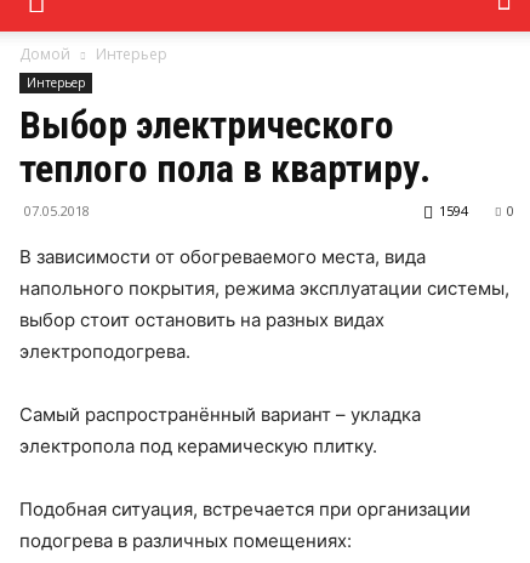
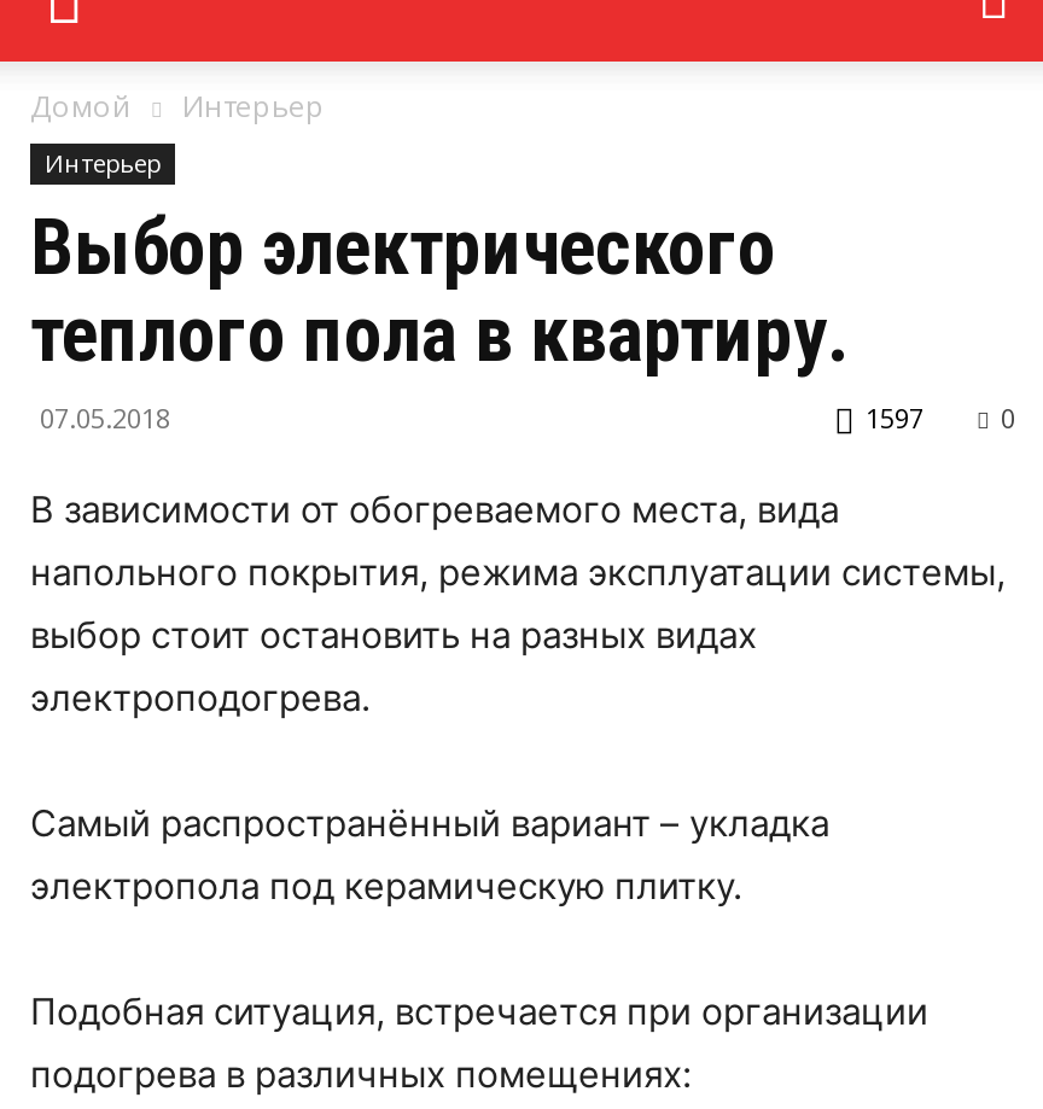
- 1594
+ 1597
